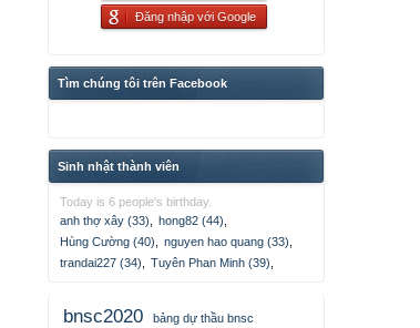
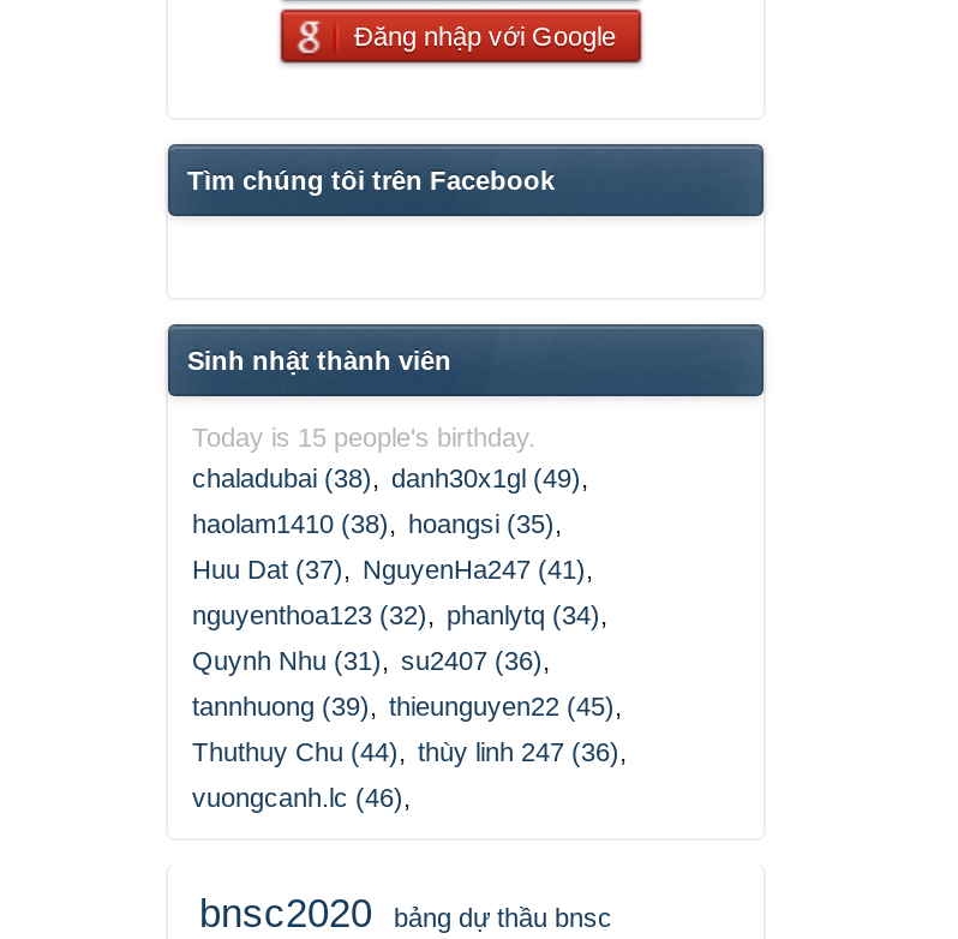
- Today is 6 people's birthday.
- anh thợ xây (33), hong82 (44),
- Hùng Cường (40), nguyen hao quang (33),
- trandai227 (34), Tuyên Phan Minh (39),
+ Today is 15 people's birthday.
+ chaladubai (38), danh30x1gl (49),
+ haolam1410 (38), hoangsi (35),
+ Huu Dat (37), NguyenHa247 (41),
+ nguyenthoa123 (32), phanlytq (34),
+ Quynh Nhu (31), su2407 (36),
+ tannhuong (39), thieunguyen22 (45),
+ Thuthuy Chu (44), thùy linh 247 (36),
+ vuongcanh.lc (46),
